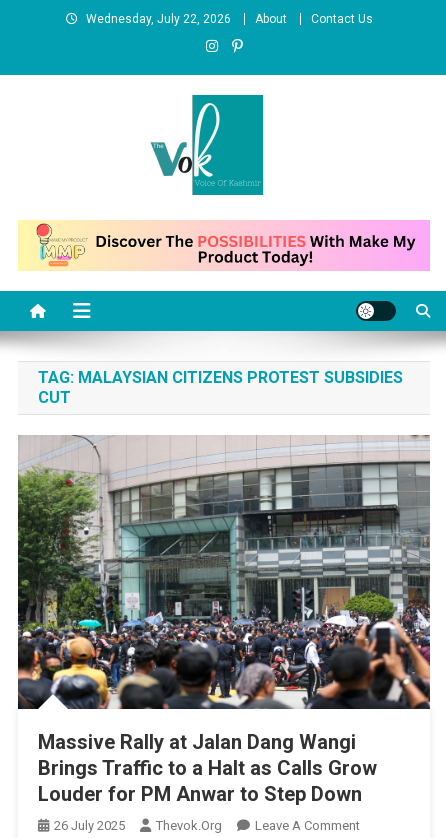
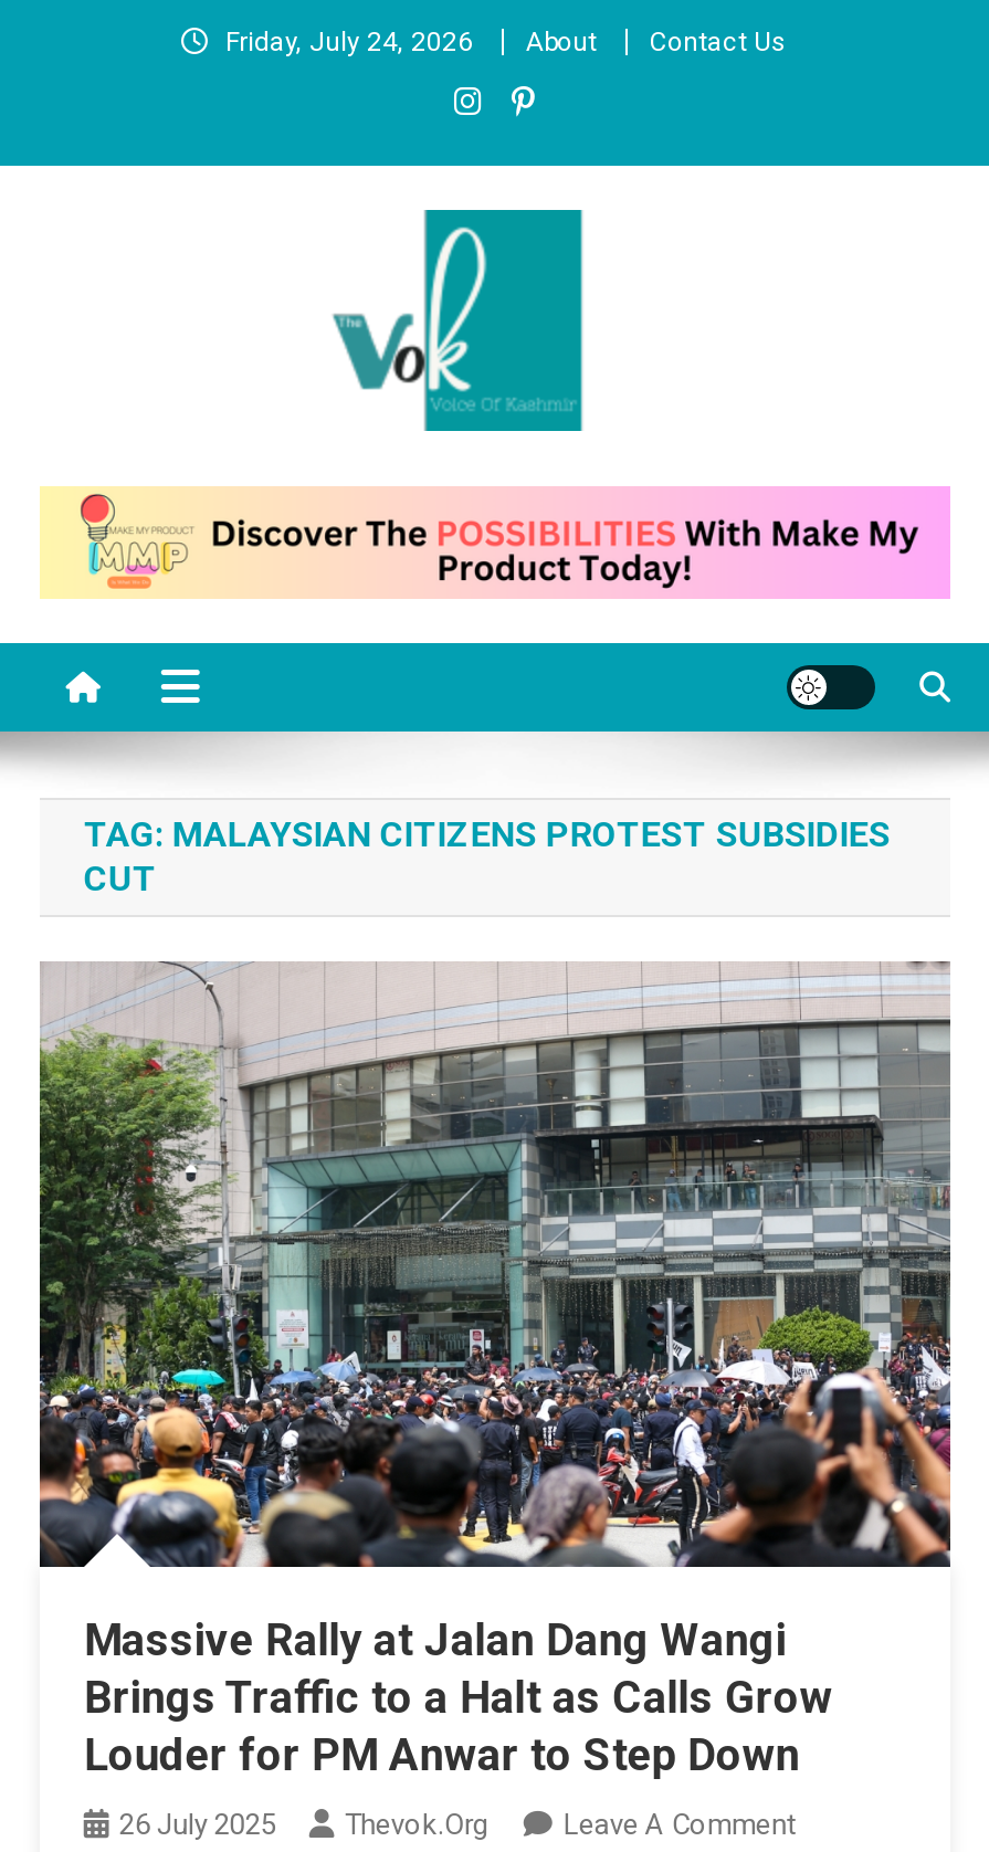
- Wednesday, July 22, 2026
+ Friday, July 24, 2026
